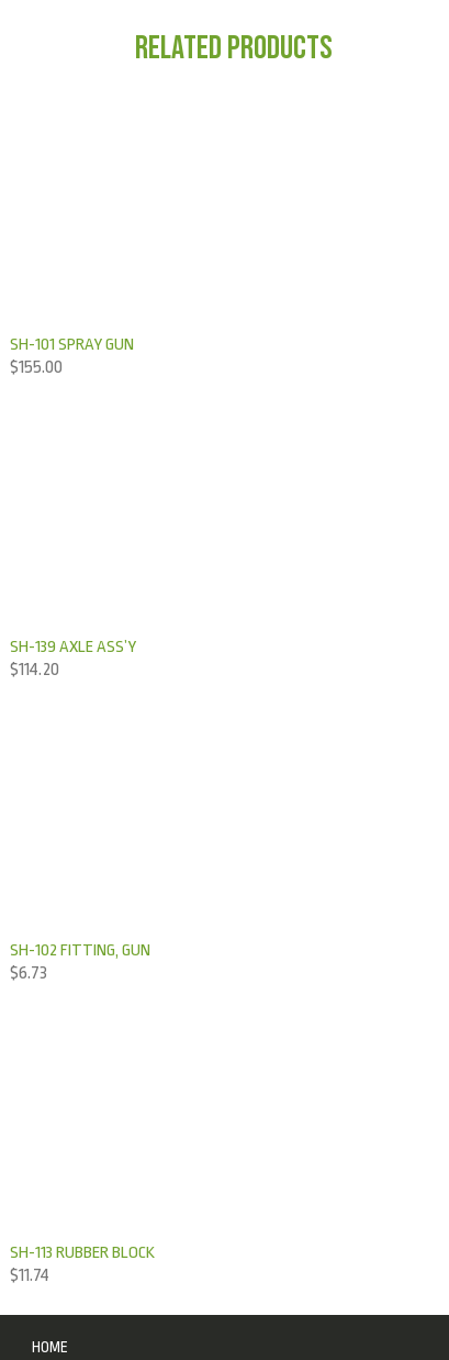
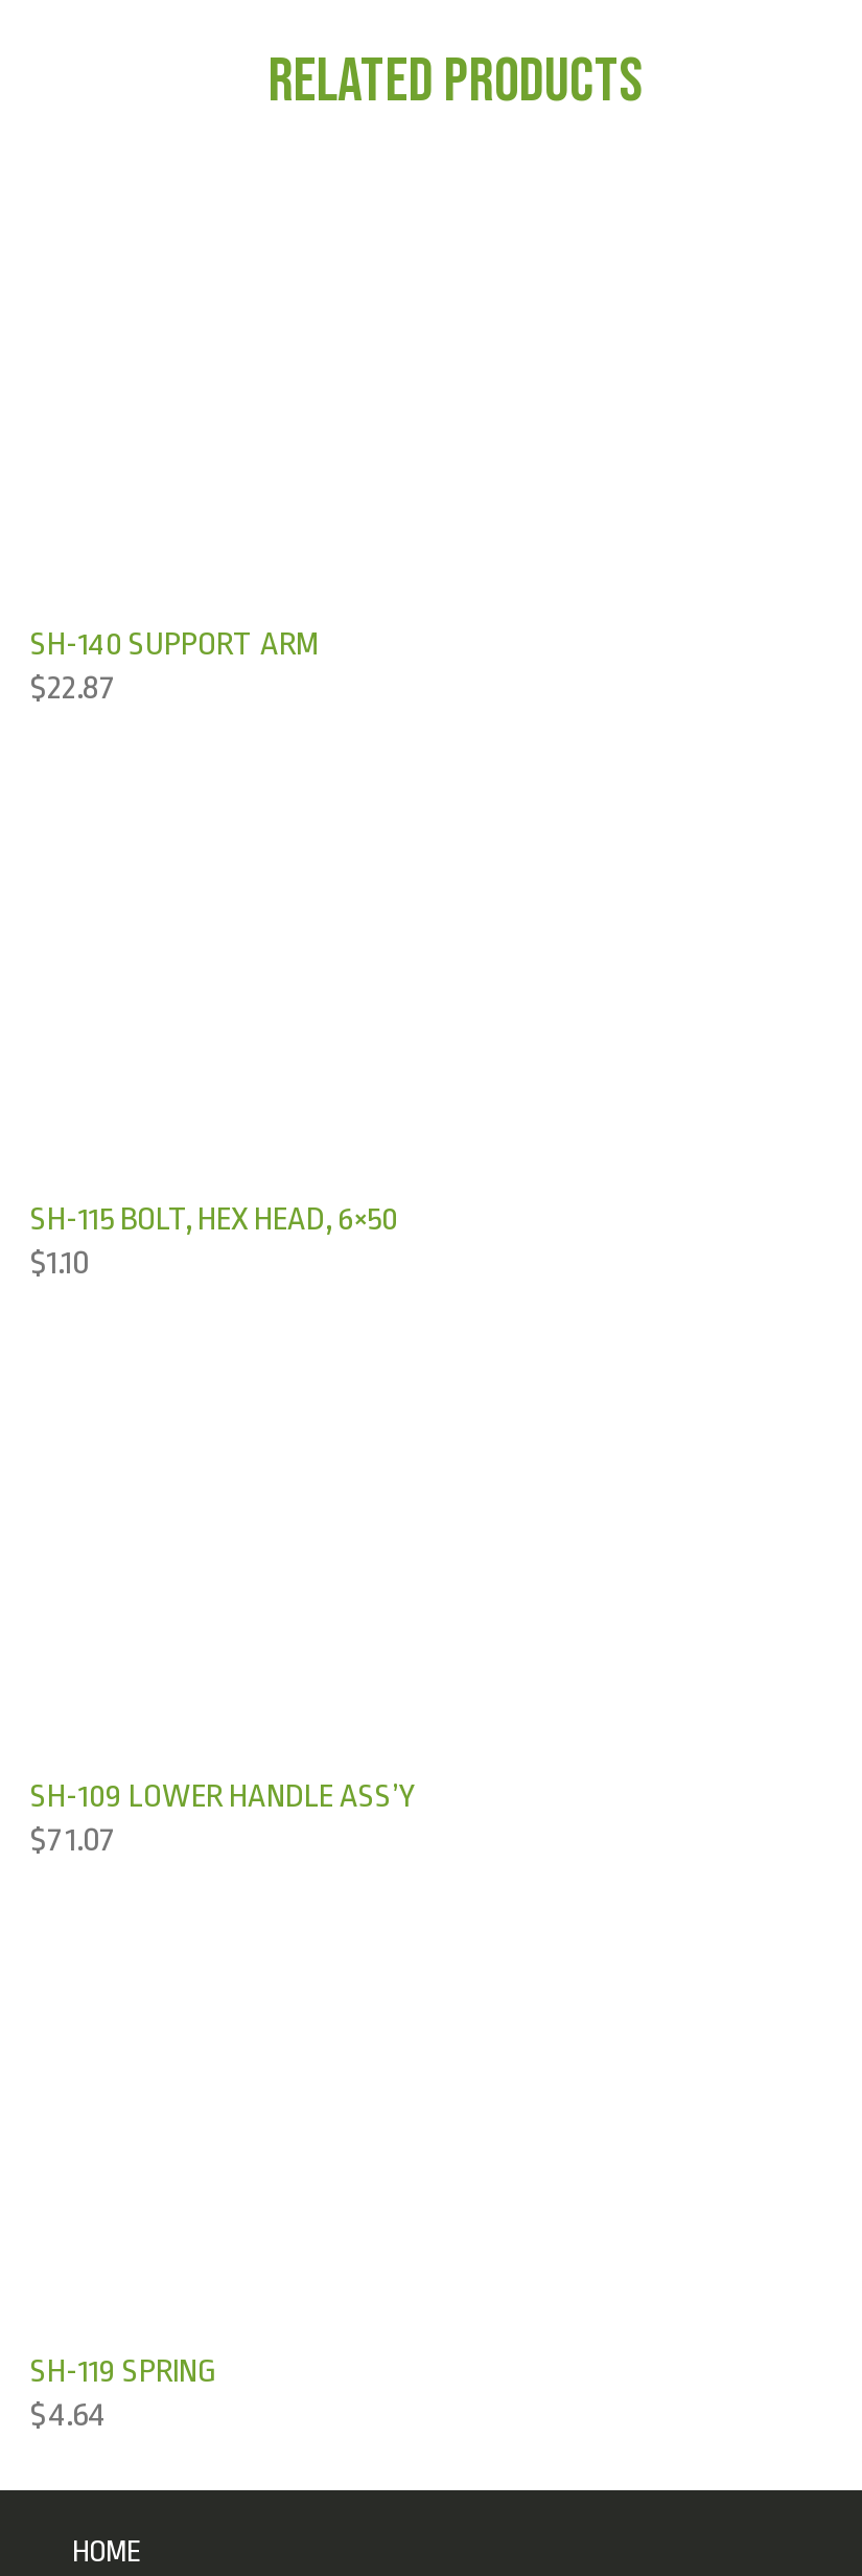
- SH-101 SPRAY GUN
- $155.00
+ SH-140 SUPPORT ARM
+ $22.87

- SH-139 AXLE ASS’Y
- $114.20
+ SH-115 BOLT, HEX HEAD, 6×50
+ $1.10

- SH-102 FITTING, GUN
- $6.73
+ SH-109 LOWER HANDLE ASS’Y
+ $71.07

- SH-113 RUBBER BLOCK
- $11.74
+ SH-119 SPRING
+ $4.64
